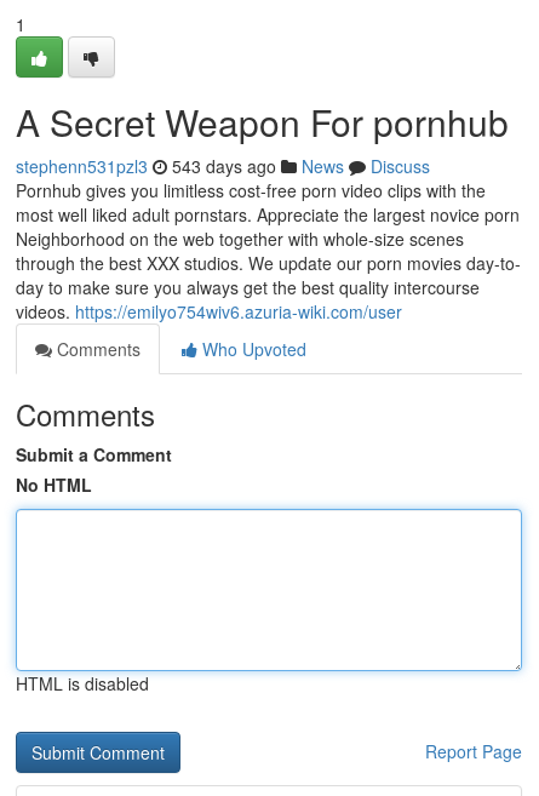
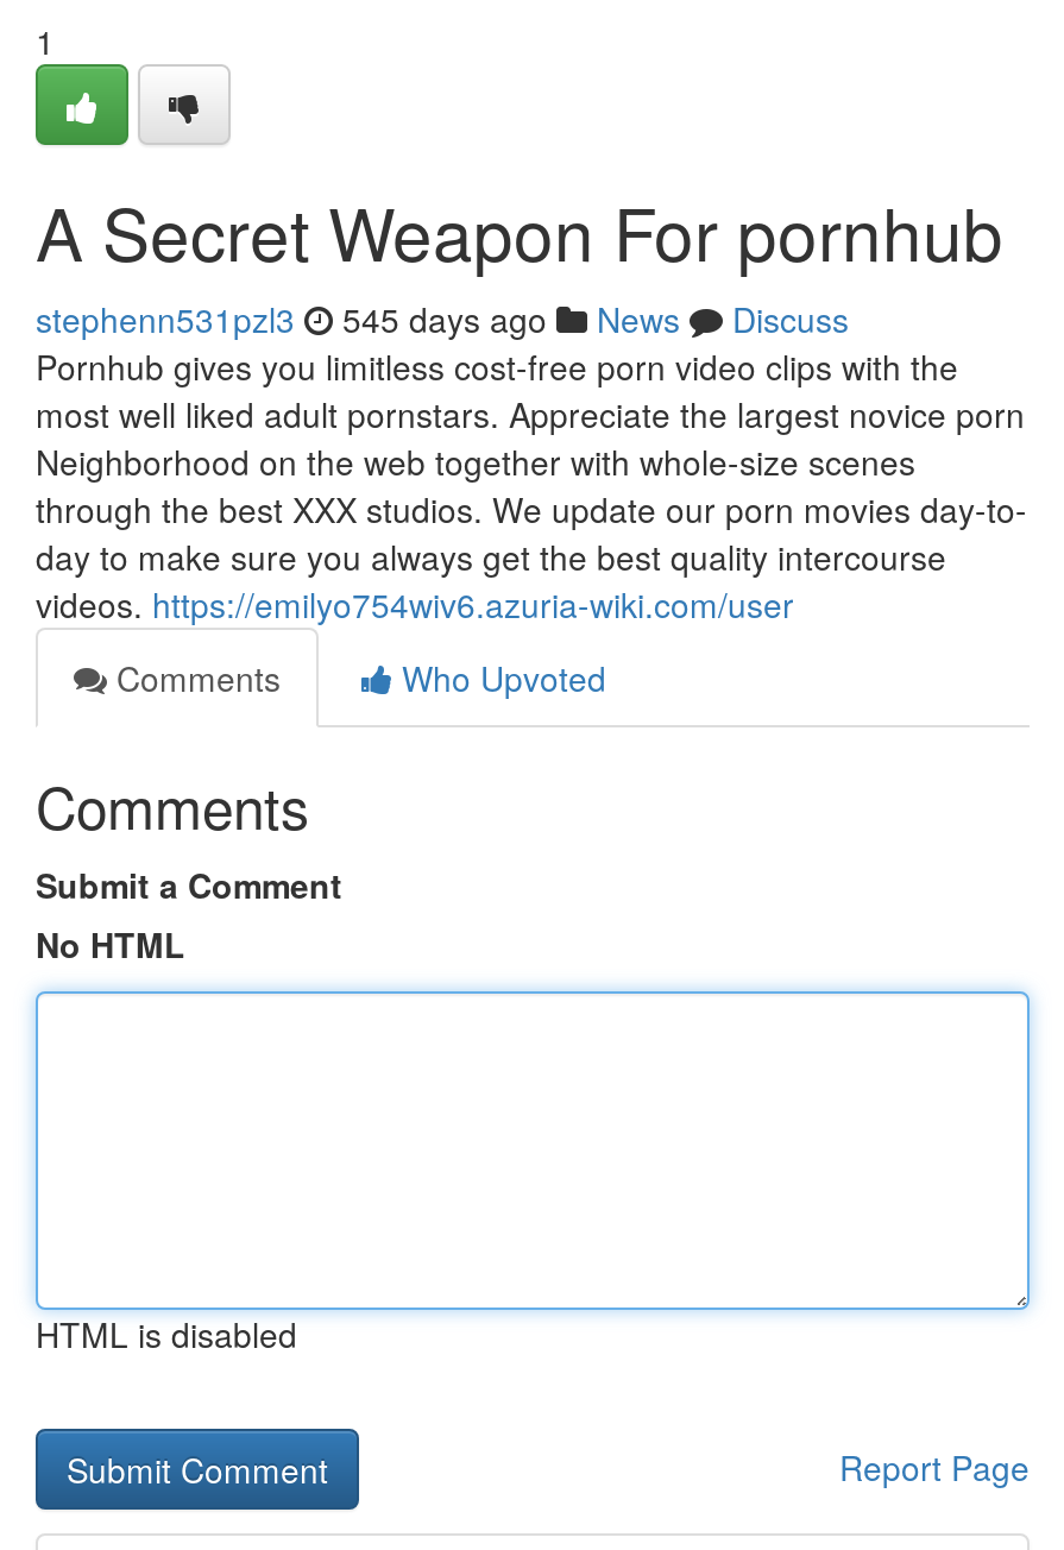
- stephenn531pzl3 543 days ago News Discuss
+ stephenn531pzl3 545 days ago News Discuss
